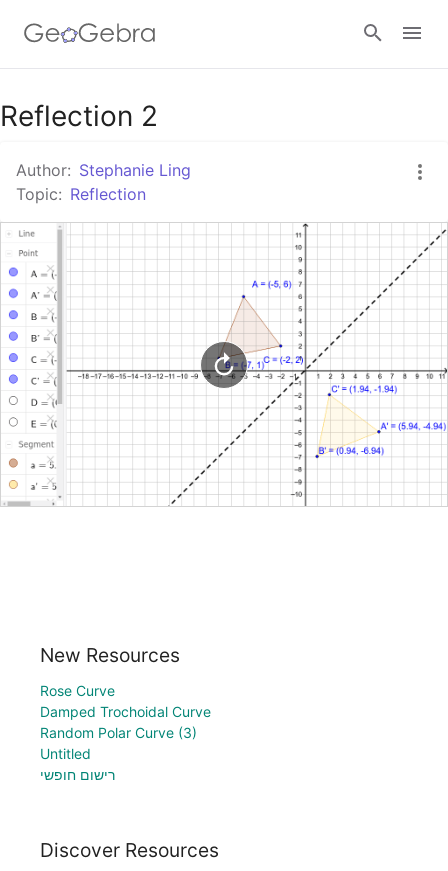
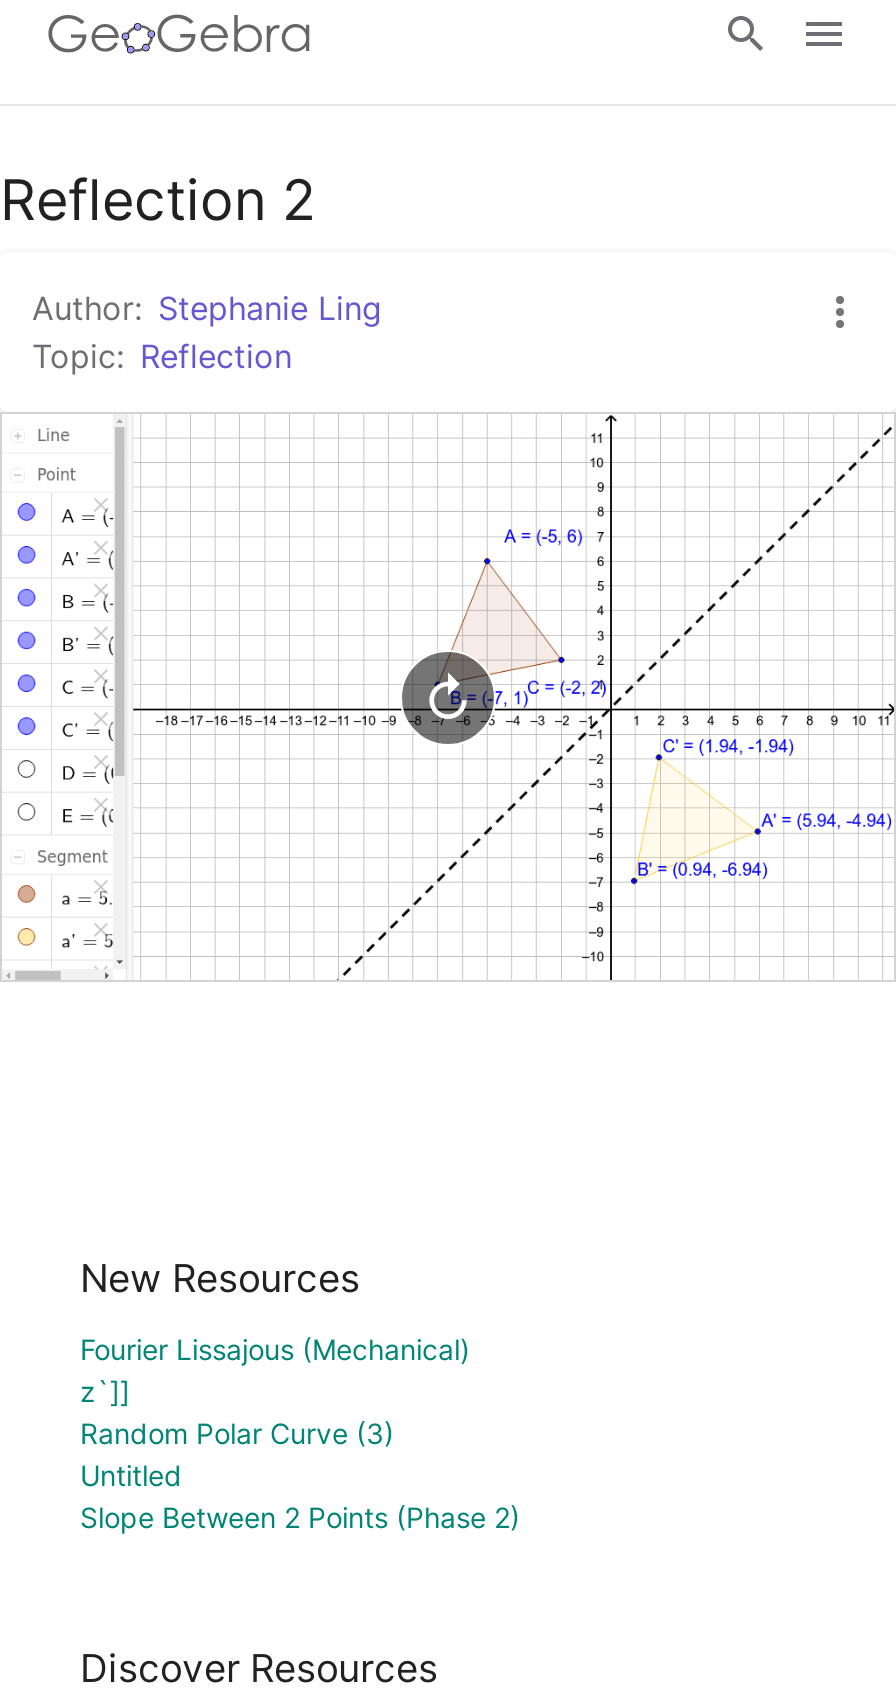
- Rose Curve
- Damped Trochoidal Curve
+ Fourier Lissajous (Mechanical)
+ z`]]

- רישום חופשי
+ Slope Between 2 Points (Phase 2)
